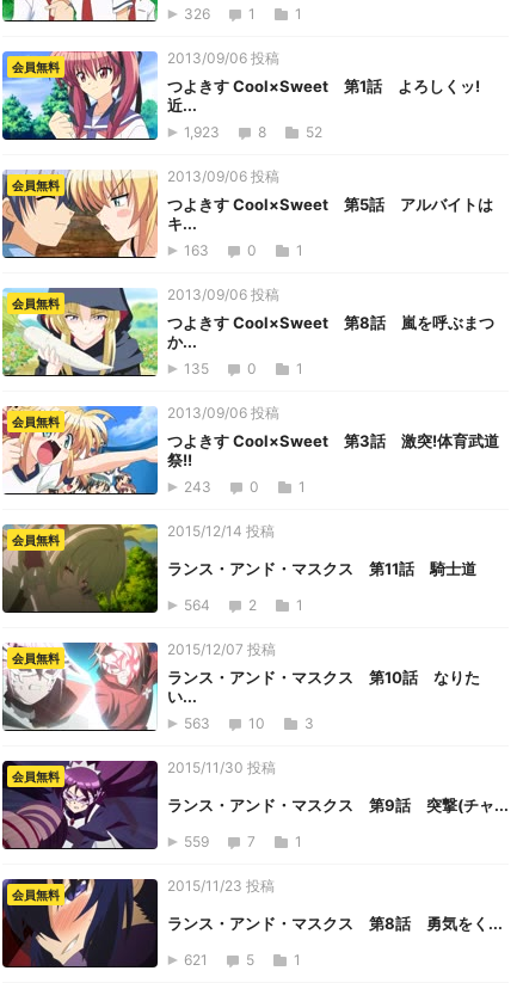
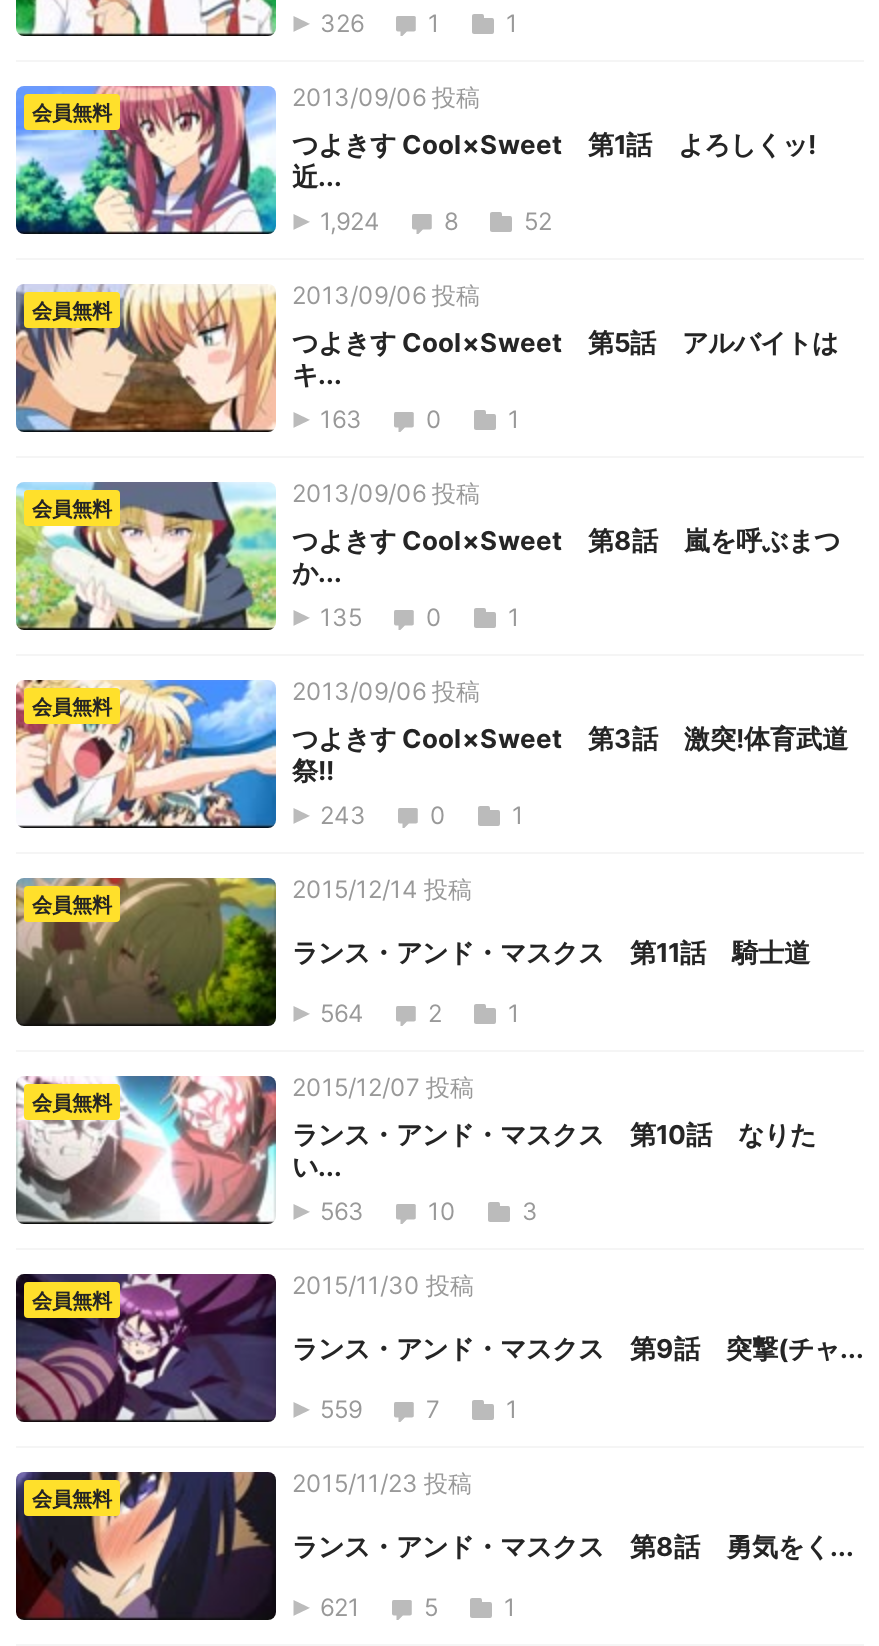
- 1,923
+ 1,924
